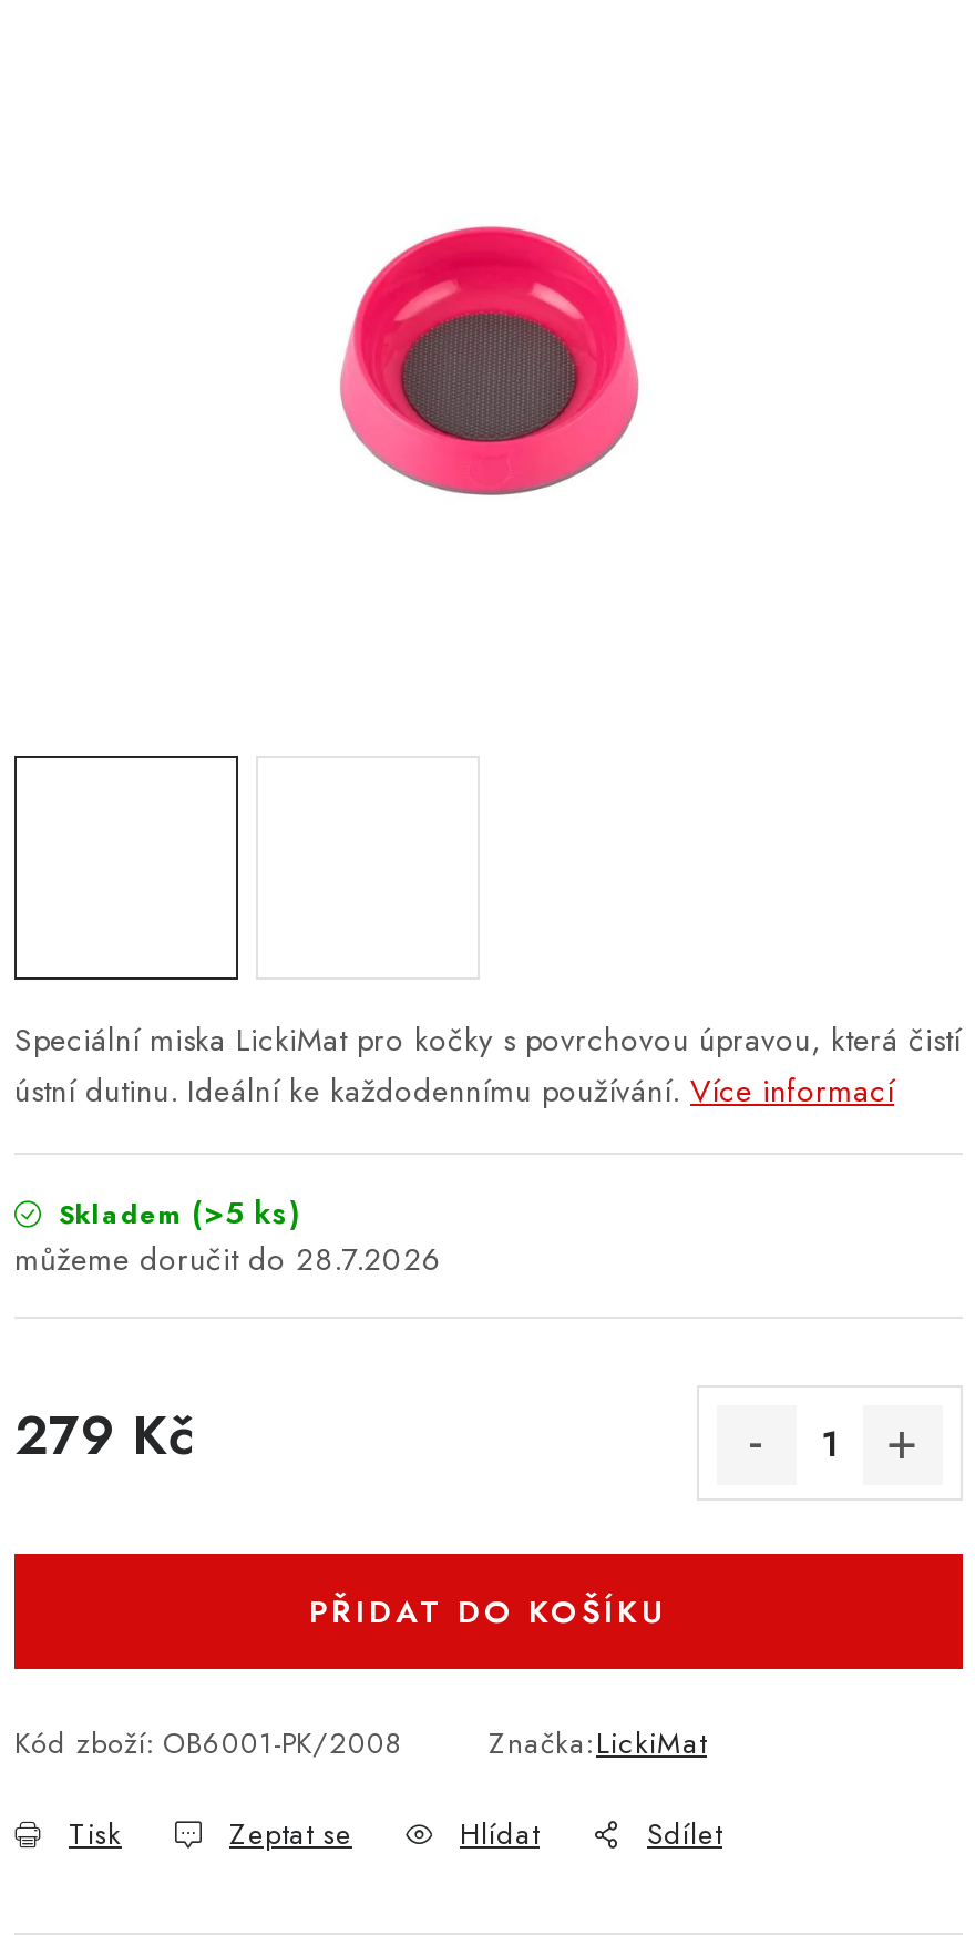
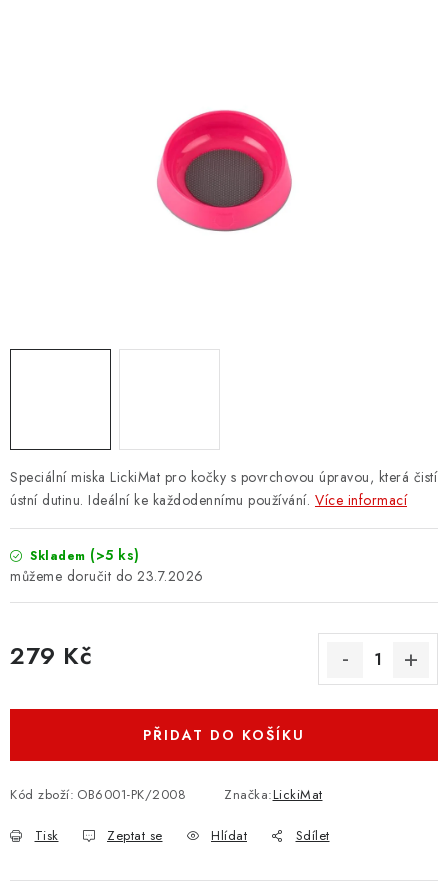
- 28.7.2026
+ 23.7.2026
